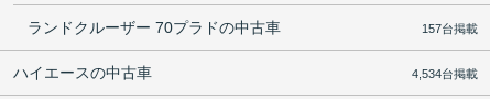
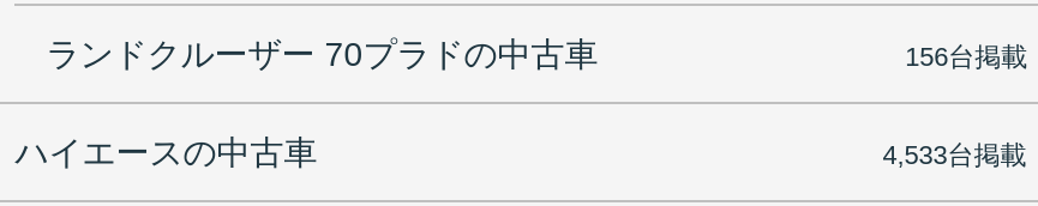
- 157台掲載
+ 156台掲載

- 4,534台掲載
+ 4,533台掲載
